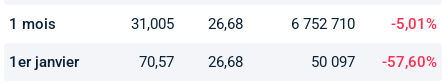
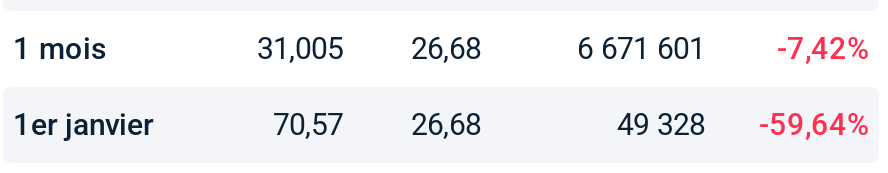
- 6 752 710
+ 6 671 601

- -5,01%
+ -7,42%

- 50 097
+ 49 328

- -57,60%
+ -59,64%
